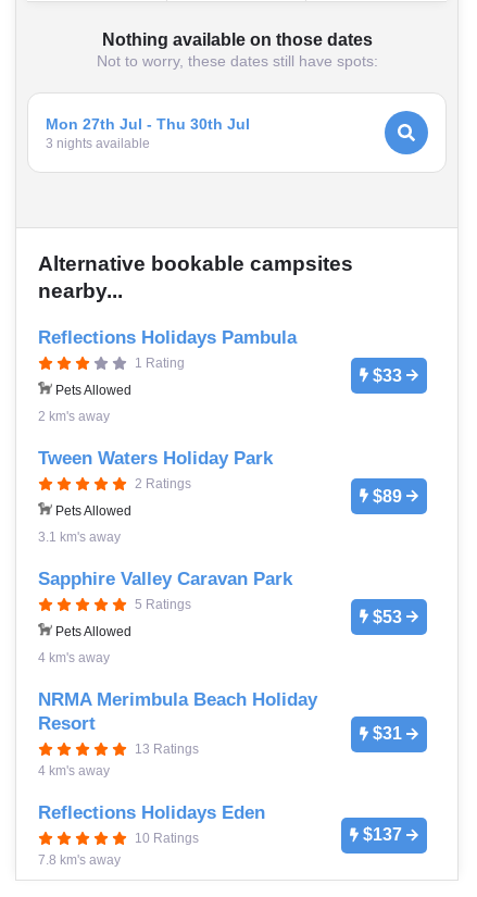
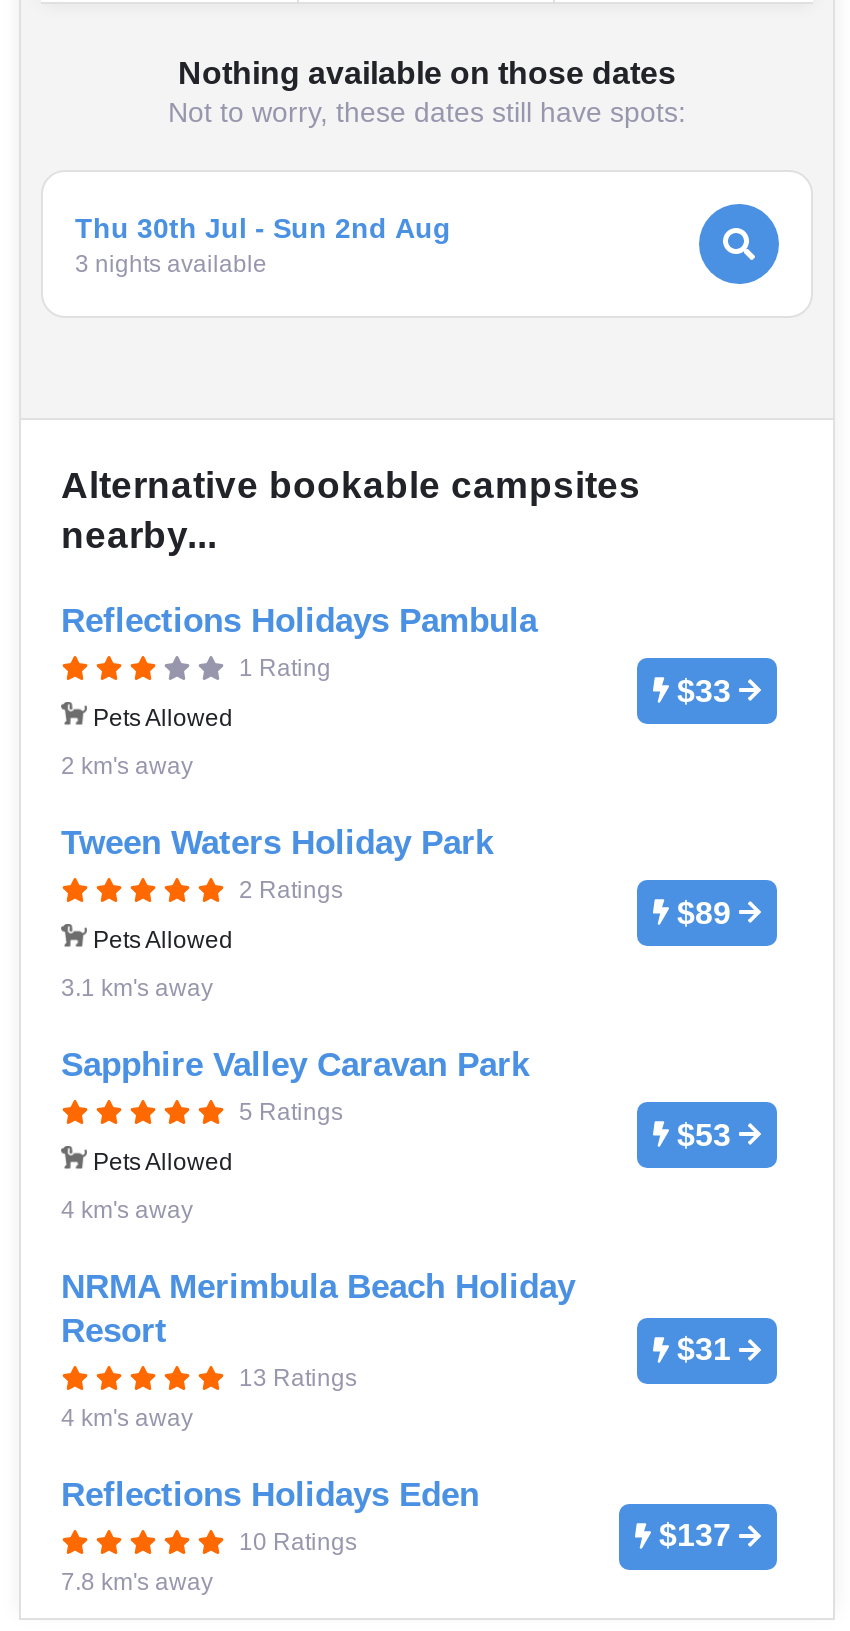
- Mon 27th Jul - Thu 30th Jul
+ Thu 30th Jul - Sun 2nd Aug
